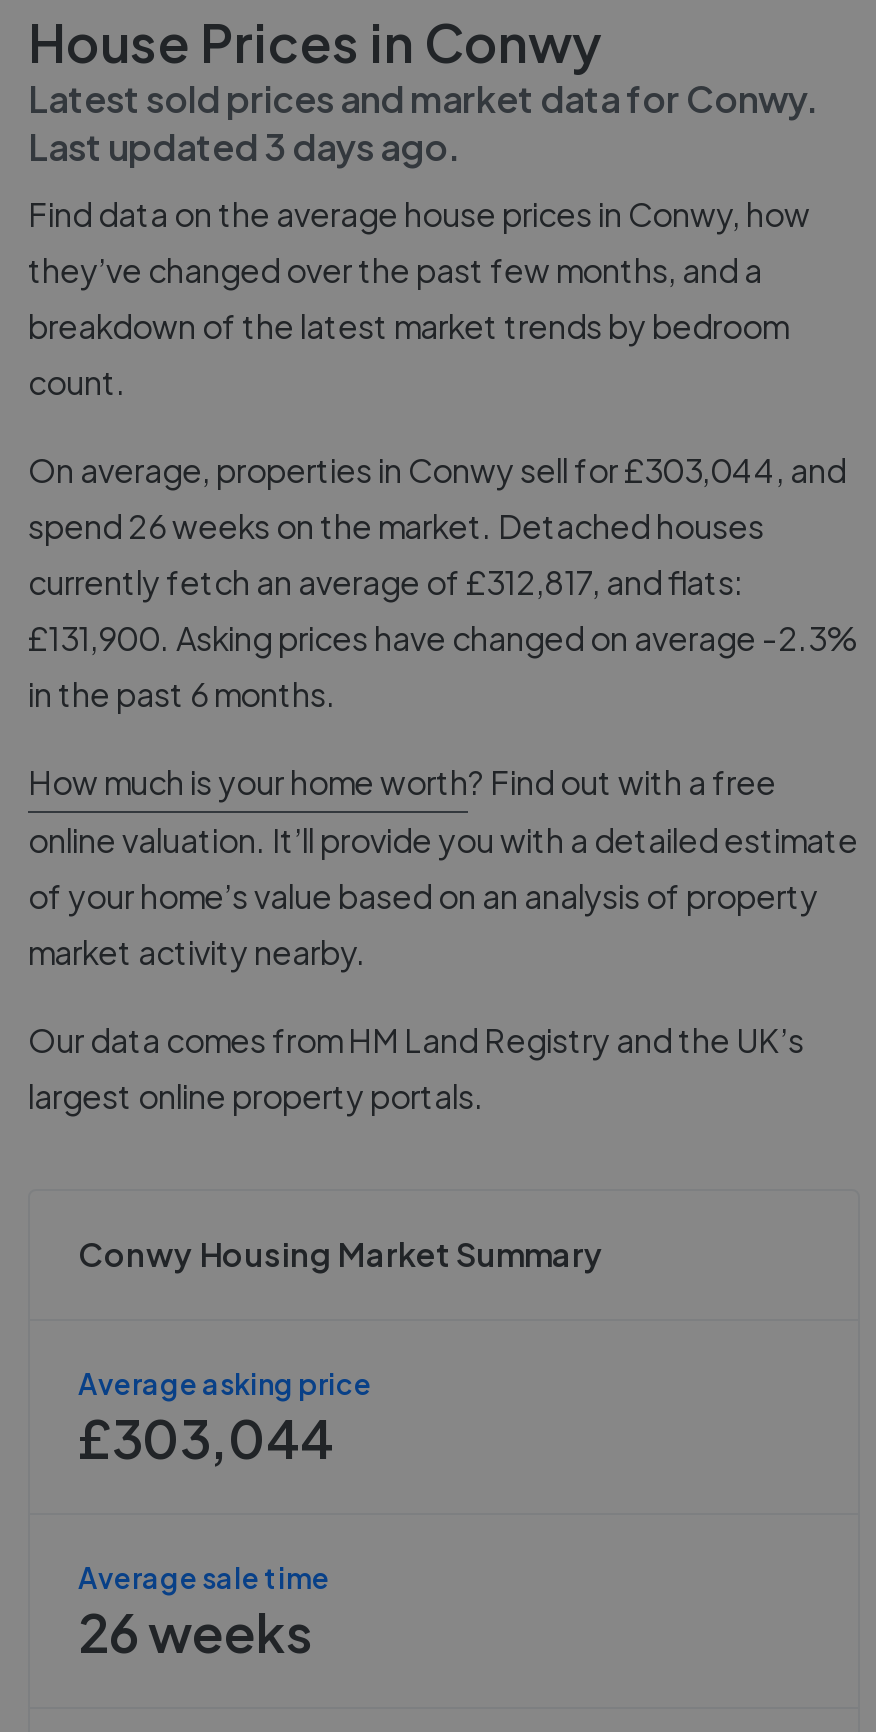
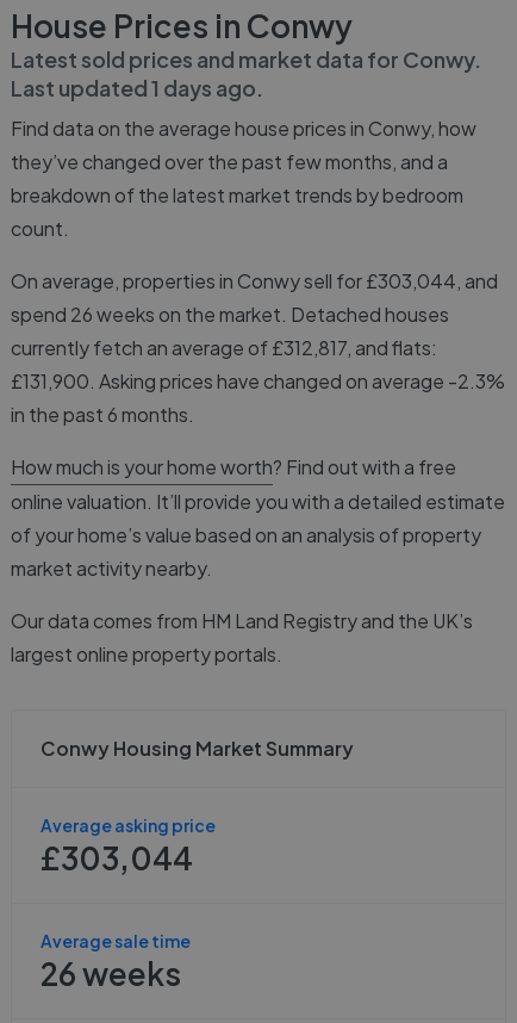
- Last updated 3 days ago.
+ Last updated 1 days ago.
